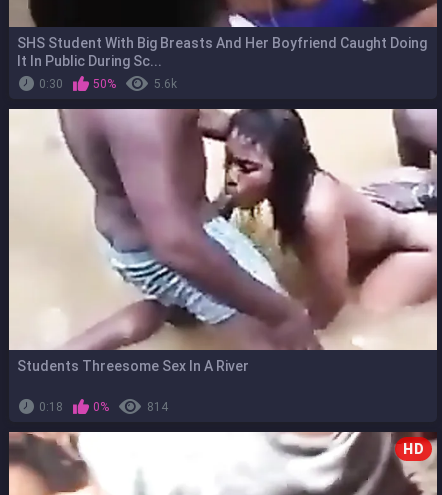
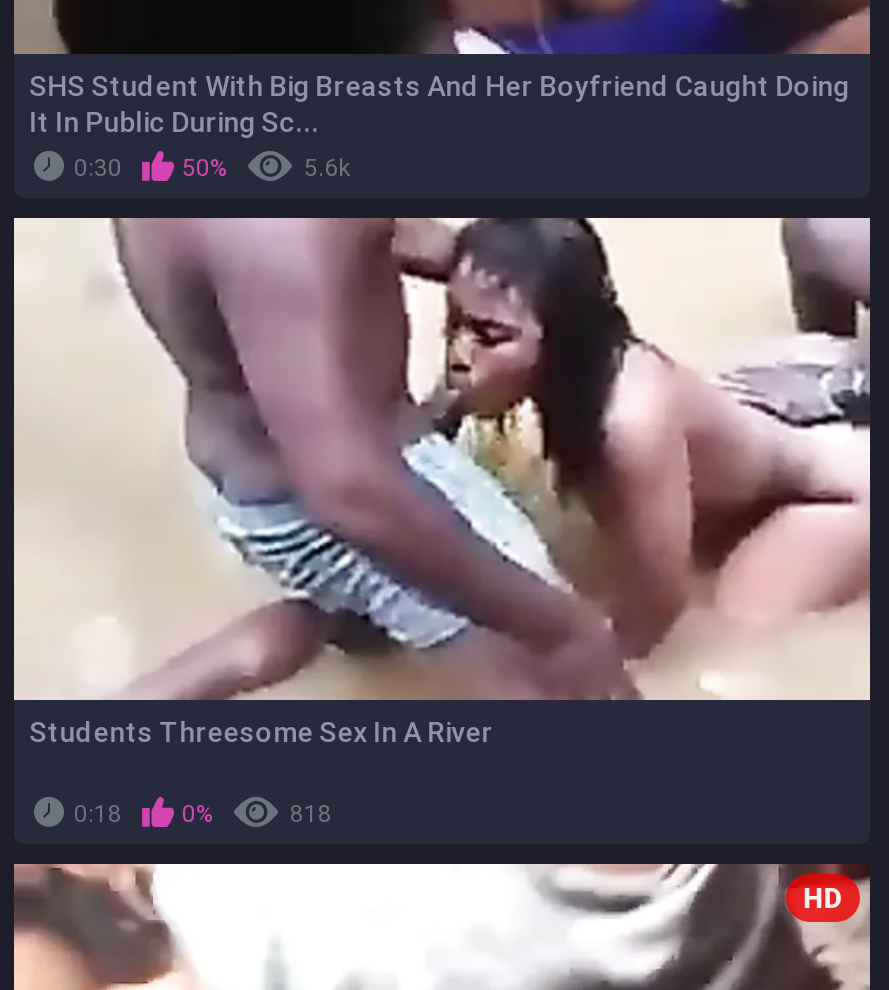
- 814
+ 818
